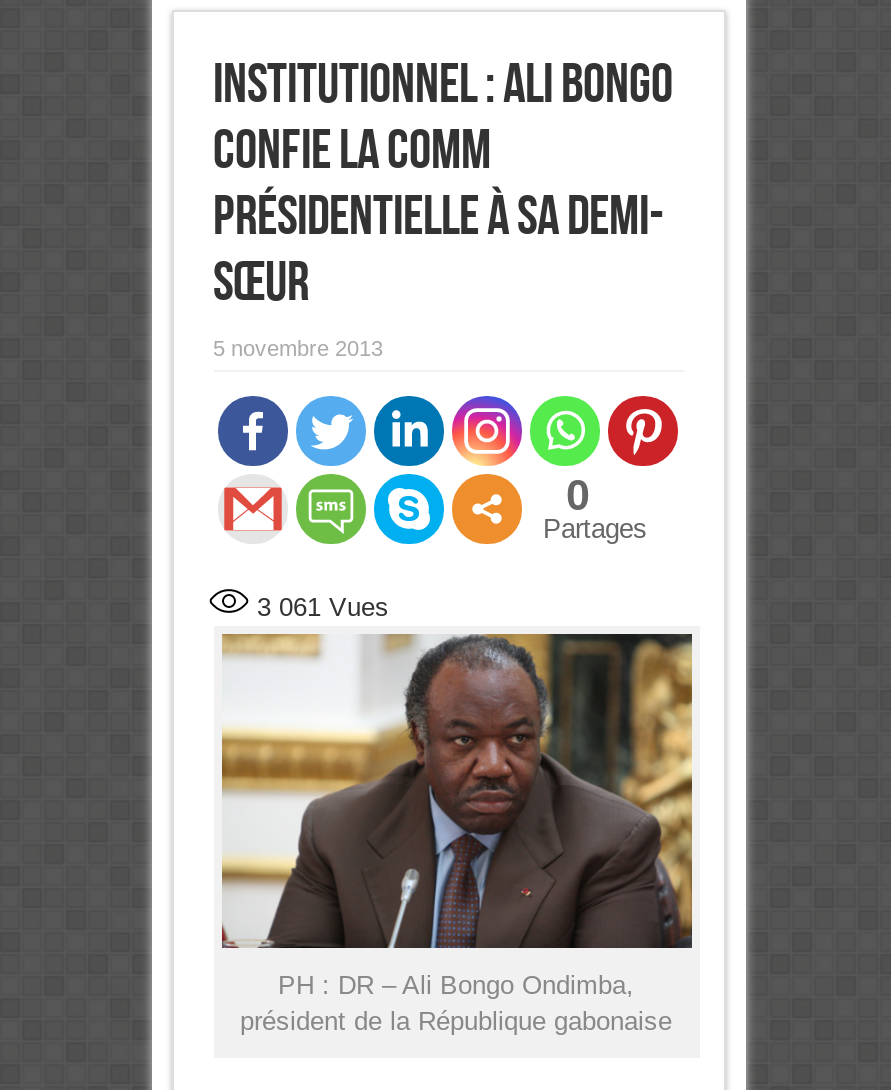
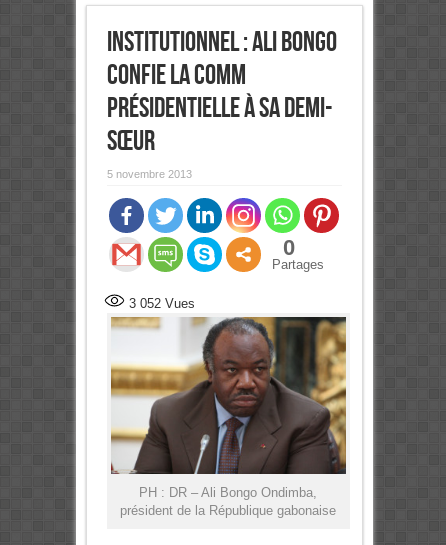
- 3 061 Vues
+ 3 052 Vues
